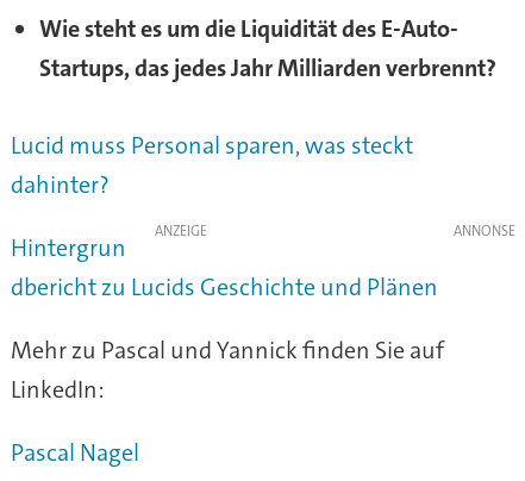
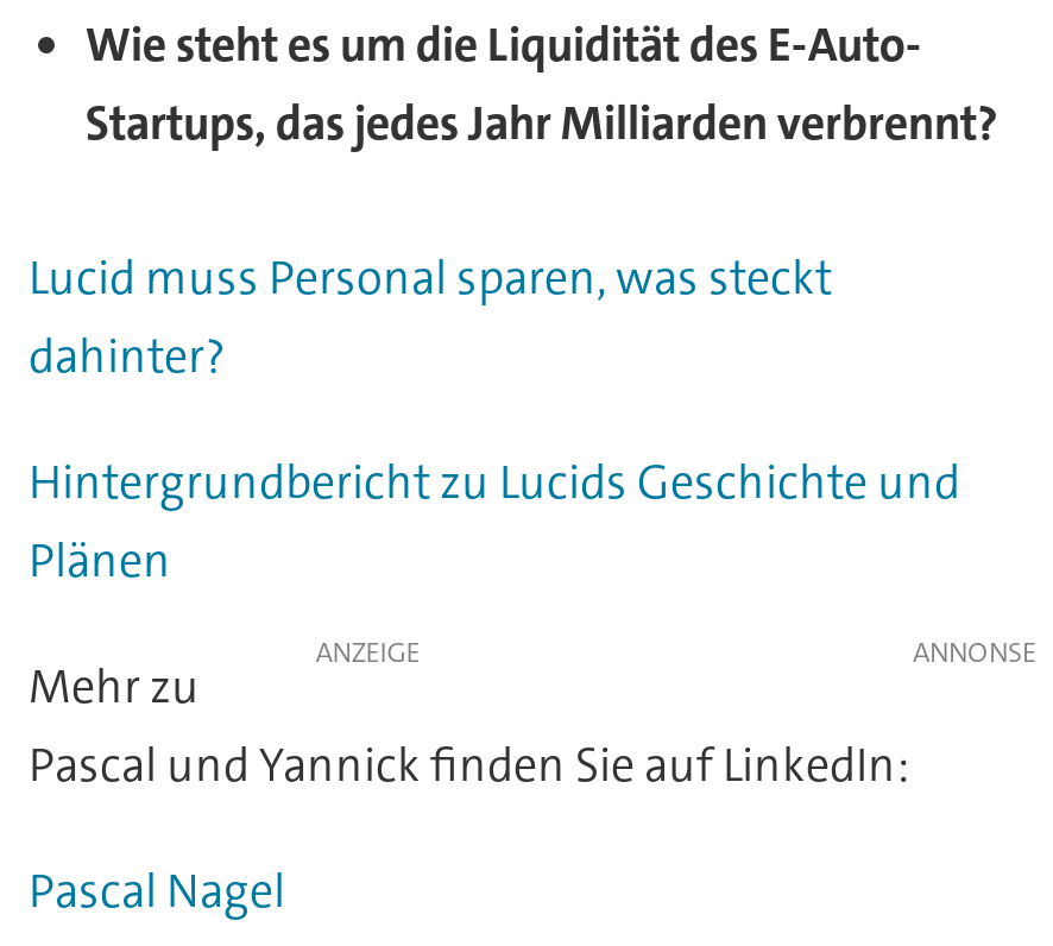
+ Hintergrundbericht zu Lucids Geschichte und
+ Plänen

moved down: ANZEIGE

- Hintergrun
- dbericht zu Lucids Geschichte und Plänen
- Mehr zu Pascal und Yannick finden Sie auf
- LinkedIn:
+ Mehr zu
+ Pascal und Yannick finden Sie auf LinkedIn:
